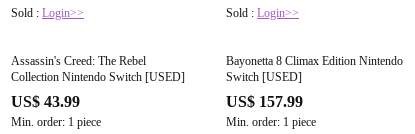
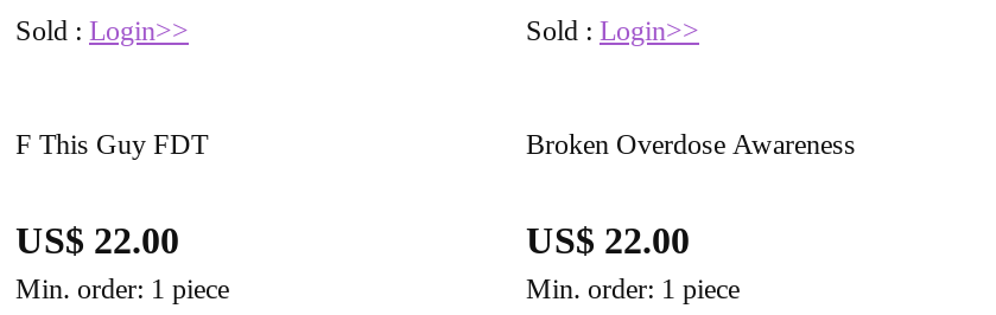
- Assassin's Creed: The Rebel
- Collection Nintendo Switch [USED]
+ F This Guy FDT

- Bayonetta 8 Climax Edition Nintendo
- Switch [USED]
+ Broken Overdose Awareness

- US$ 43.99
+ US$ 22.00

- US$ 157.99
+ US$ 22.00
